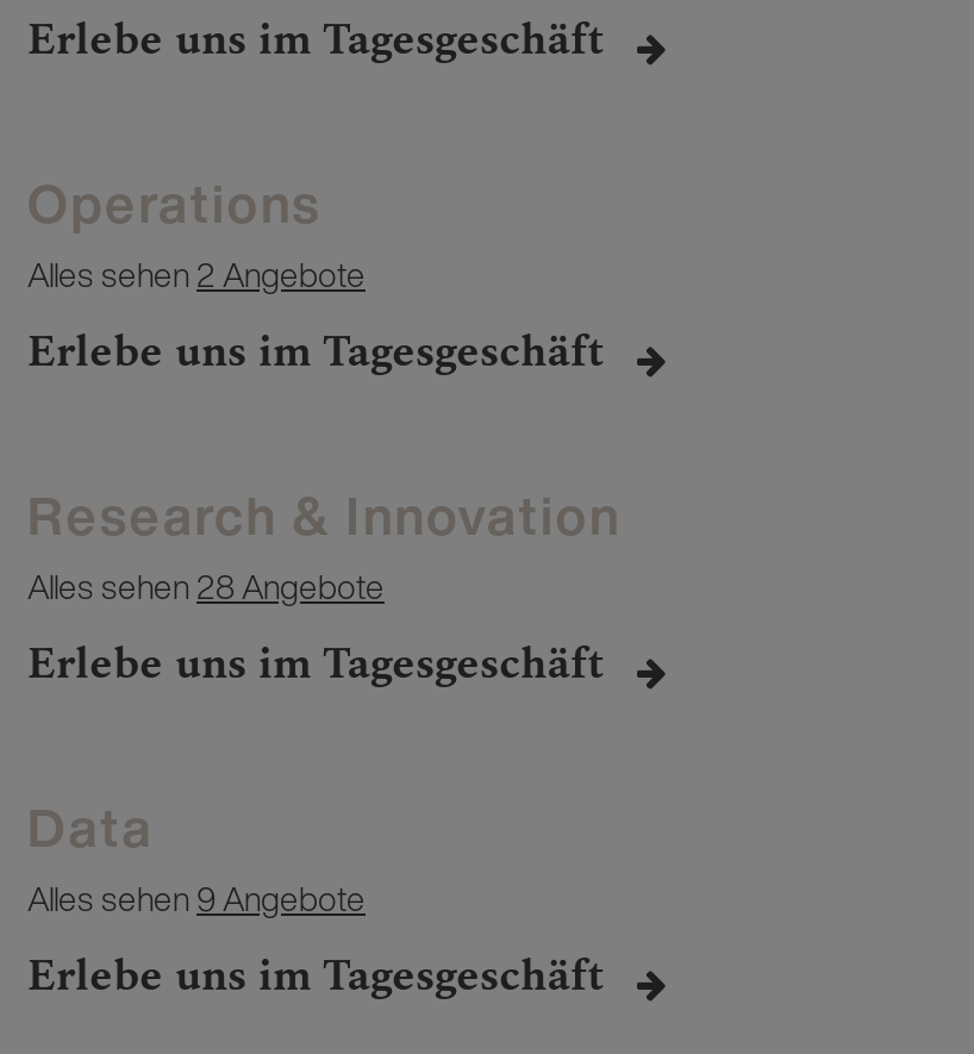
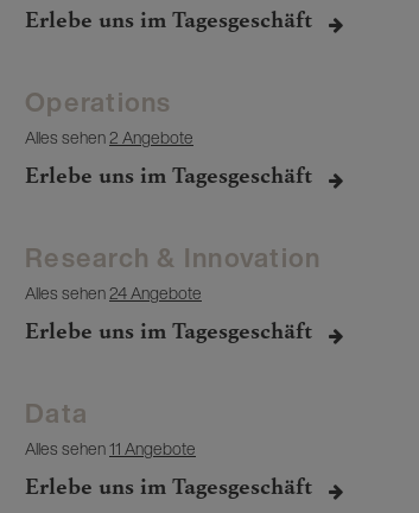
- Alles sehen 28 Angebote
+ Alles sehen 24 Angebote

- Alles sehen 9 Angebote
+ Alles sehen 11 Angebote
